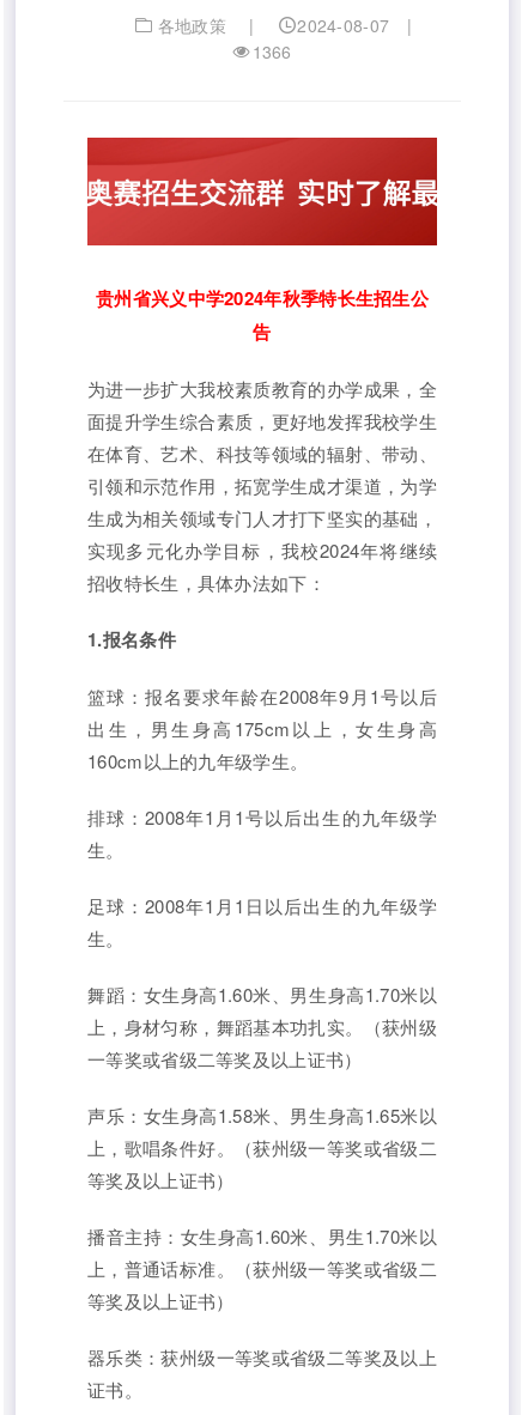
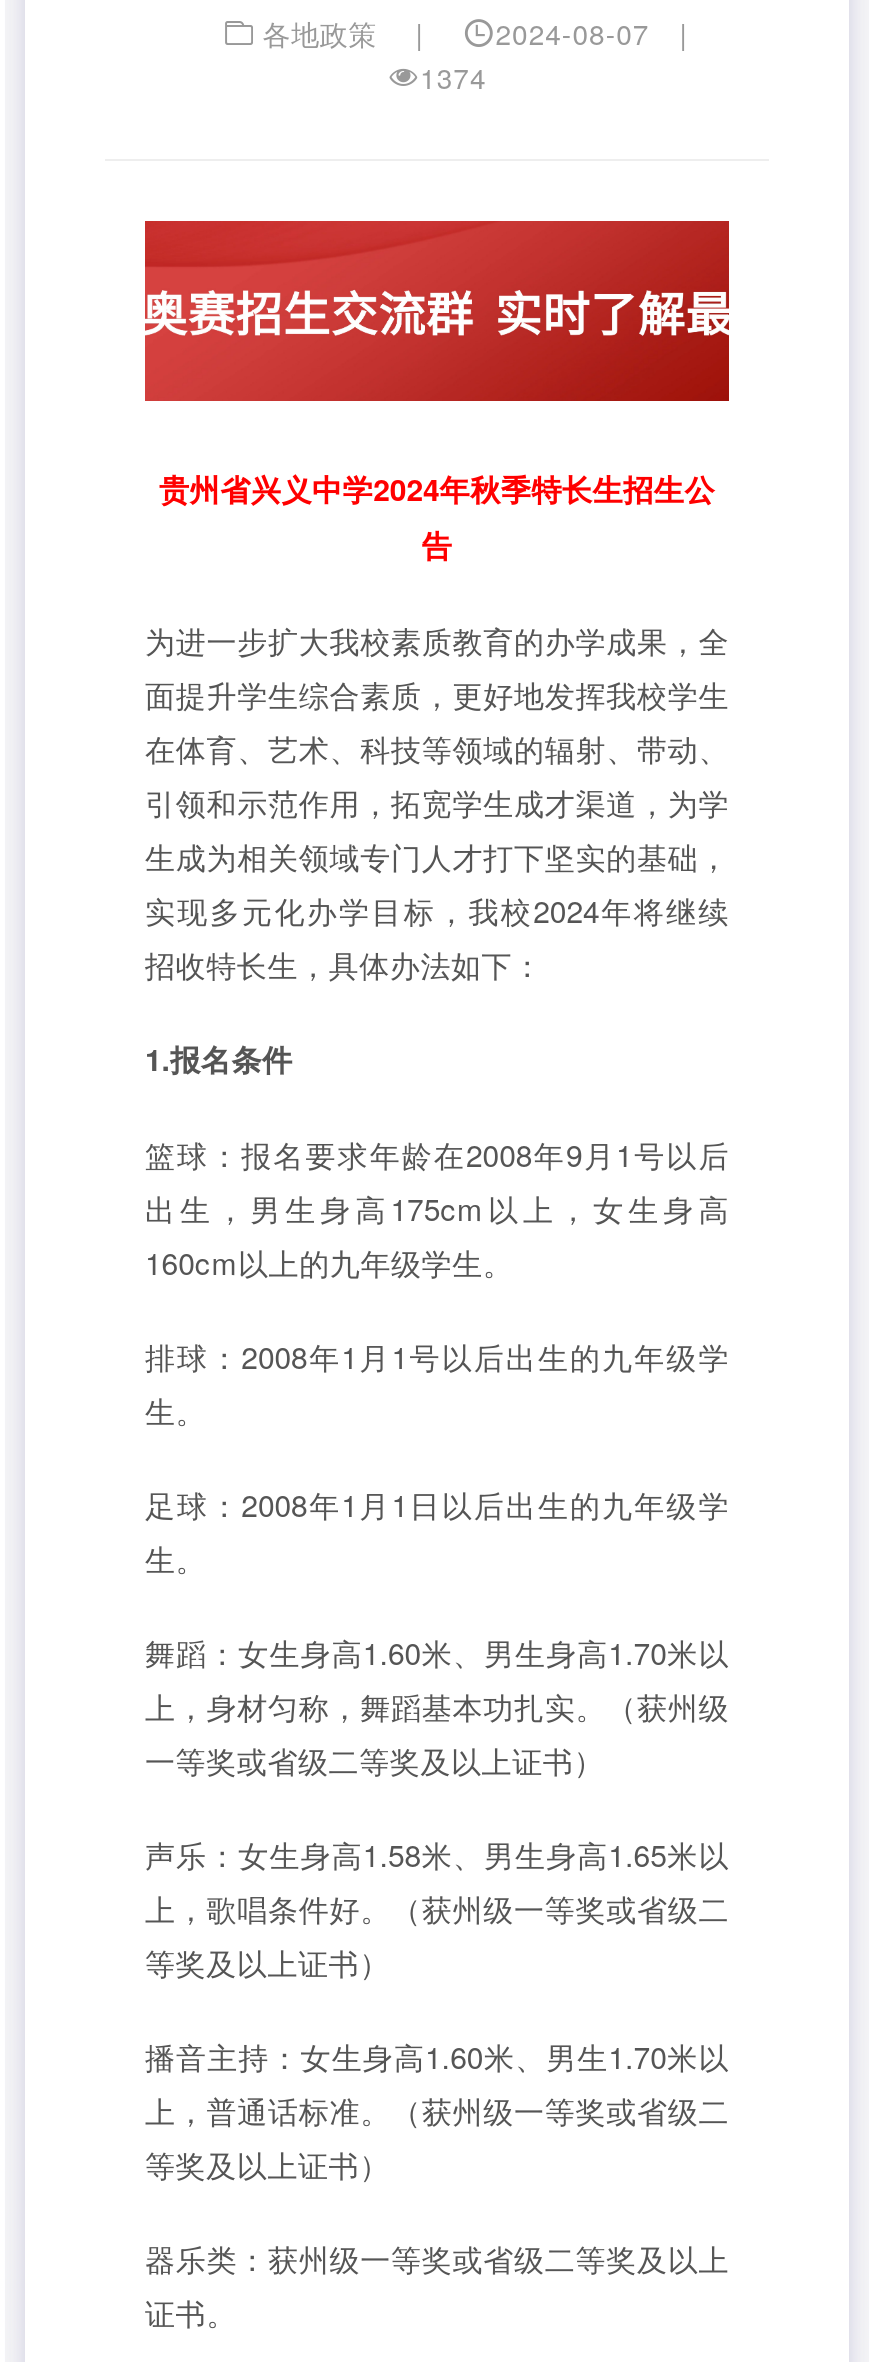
- 1366
+ 1374
